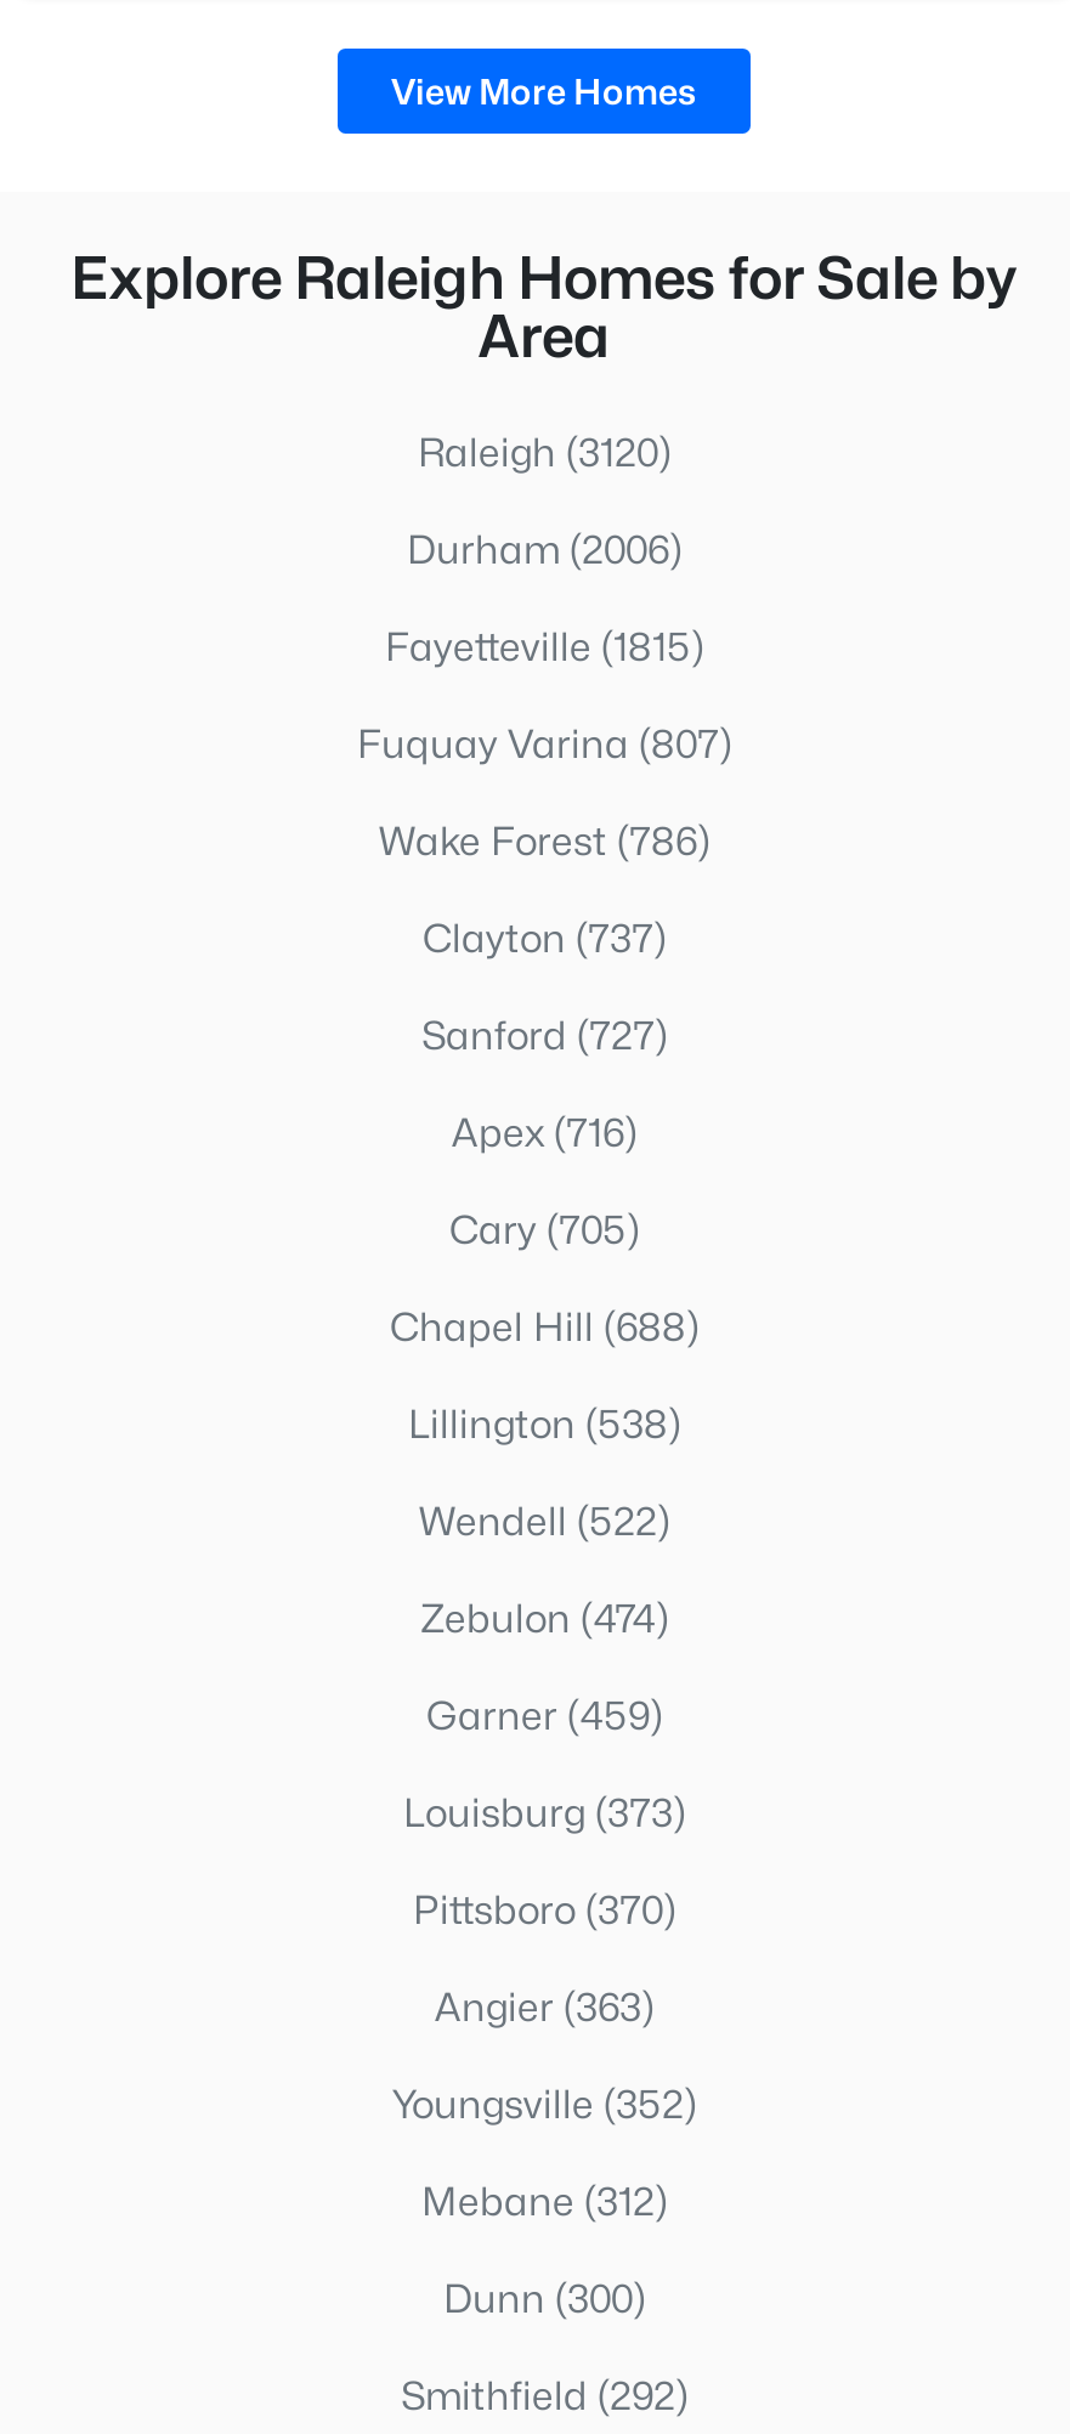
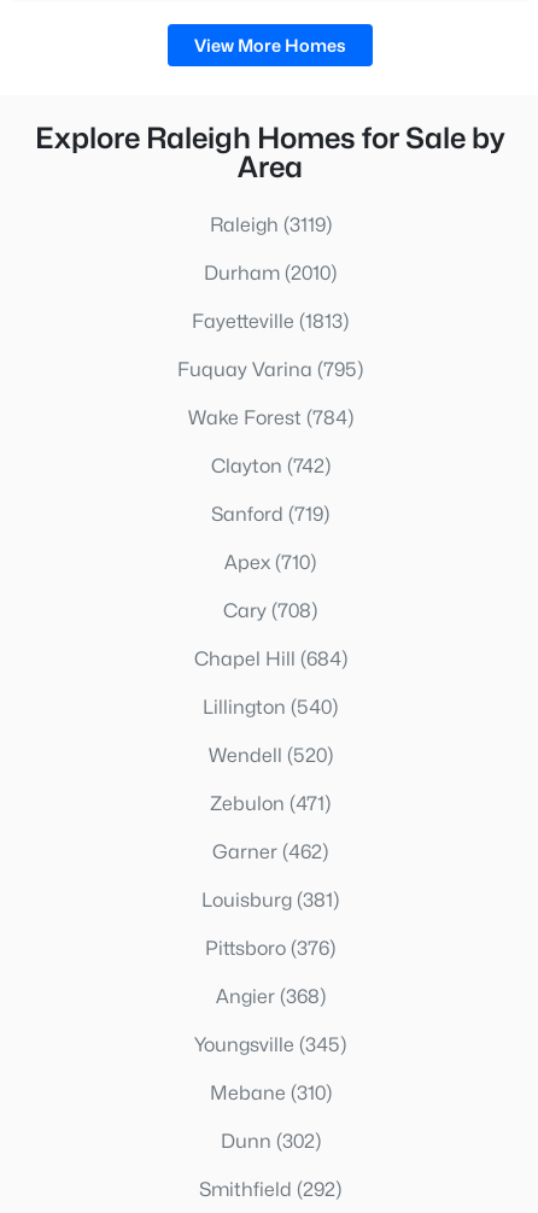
- Raleigh (3120)
+ Raleigh (3119)

- Durham (2006)
+ Durham (2010)

- Fayetteville (1815)
+ Fayetteville (1813)

- Fuquay Varina (807)
+ Fuquay Varina (795)

- Wake Forest (786)
+ Wake Forest (784)

- Clayton (737)
+ Clayton (742)

- Sanford (727)
+ Sanford (719)

- Apex (716)
+ Apex (710)

- Cary (705)
+ Cary (708)

- Chapel Hill (688)
+ Chapel Hill (684)

- Lillington (538)
+ Lillington (540)

- Wendell (522)
+ Wendell (520)

- Zebulon (474)
+ Zebulon (471)

- Garner (459)
+ Garner (462)

- Louisburg (373)
+ Louisburg (381)

- Pittsboro (370)
+ Pittsboro (376)

- Angier (363)
+ Angier (368)

- Youngsville (352)
+ Youngsville (345)

- Mebane (312)
+ Mebane (310)

- Dunn (300)
+ Dunn (302)
